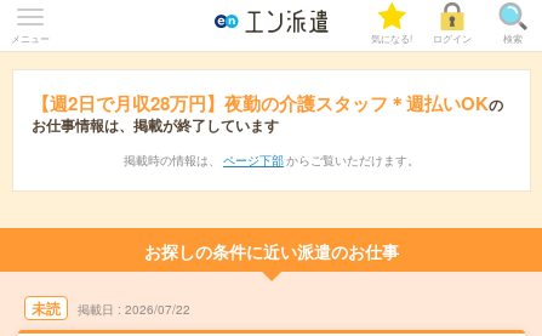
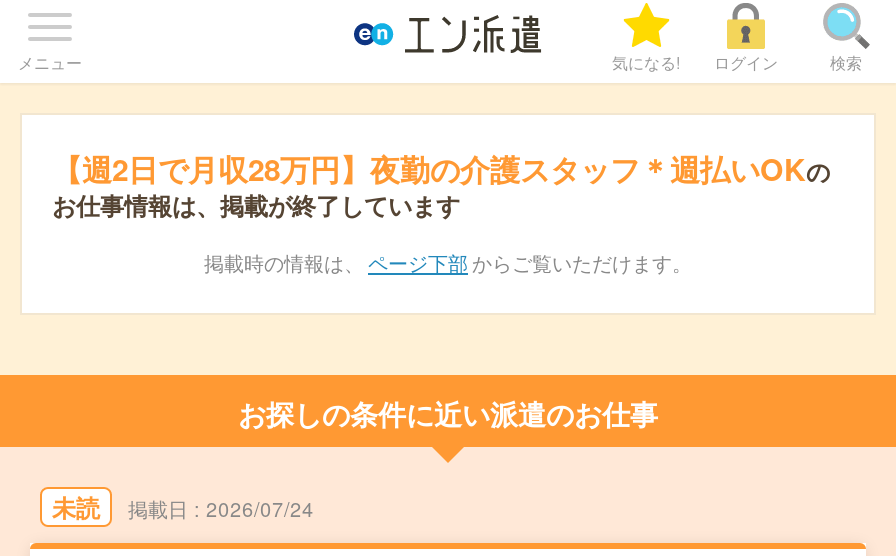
- 2026/07/22
+ 2026/07/24
